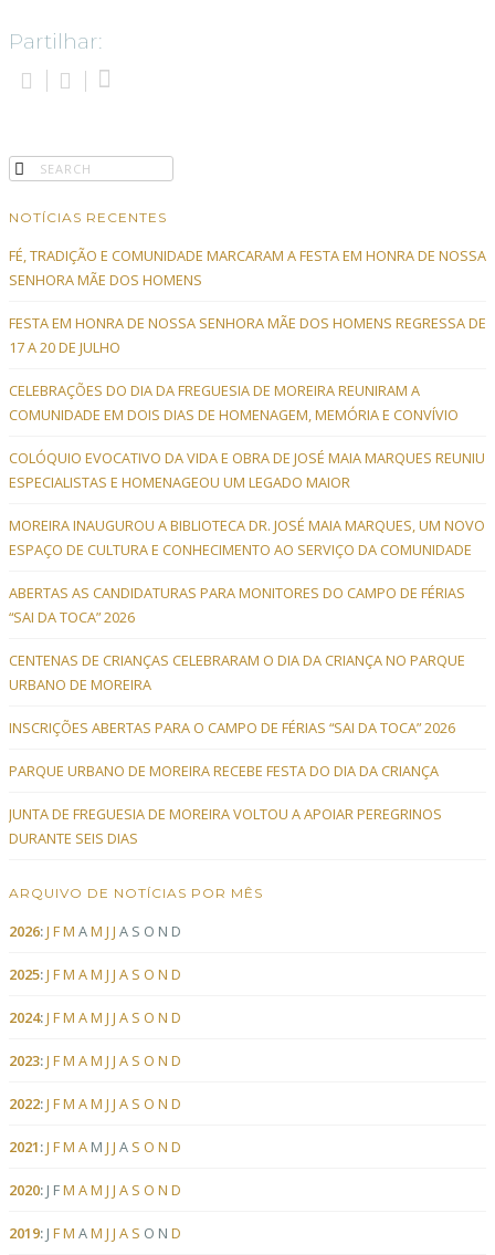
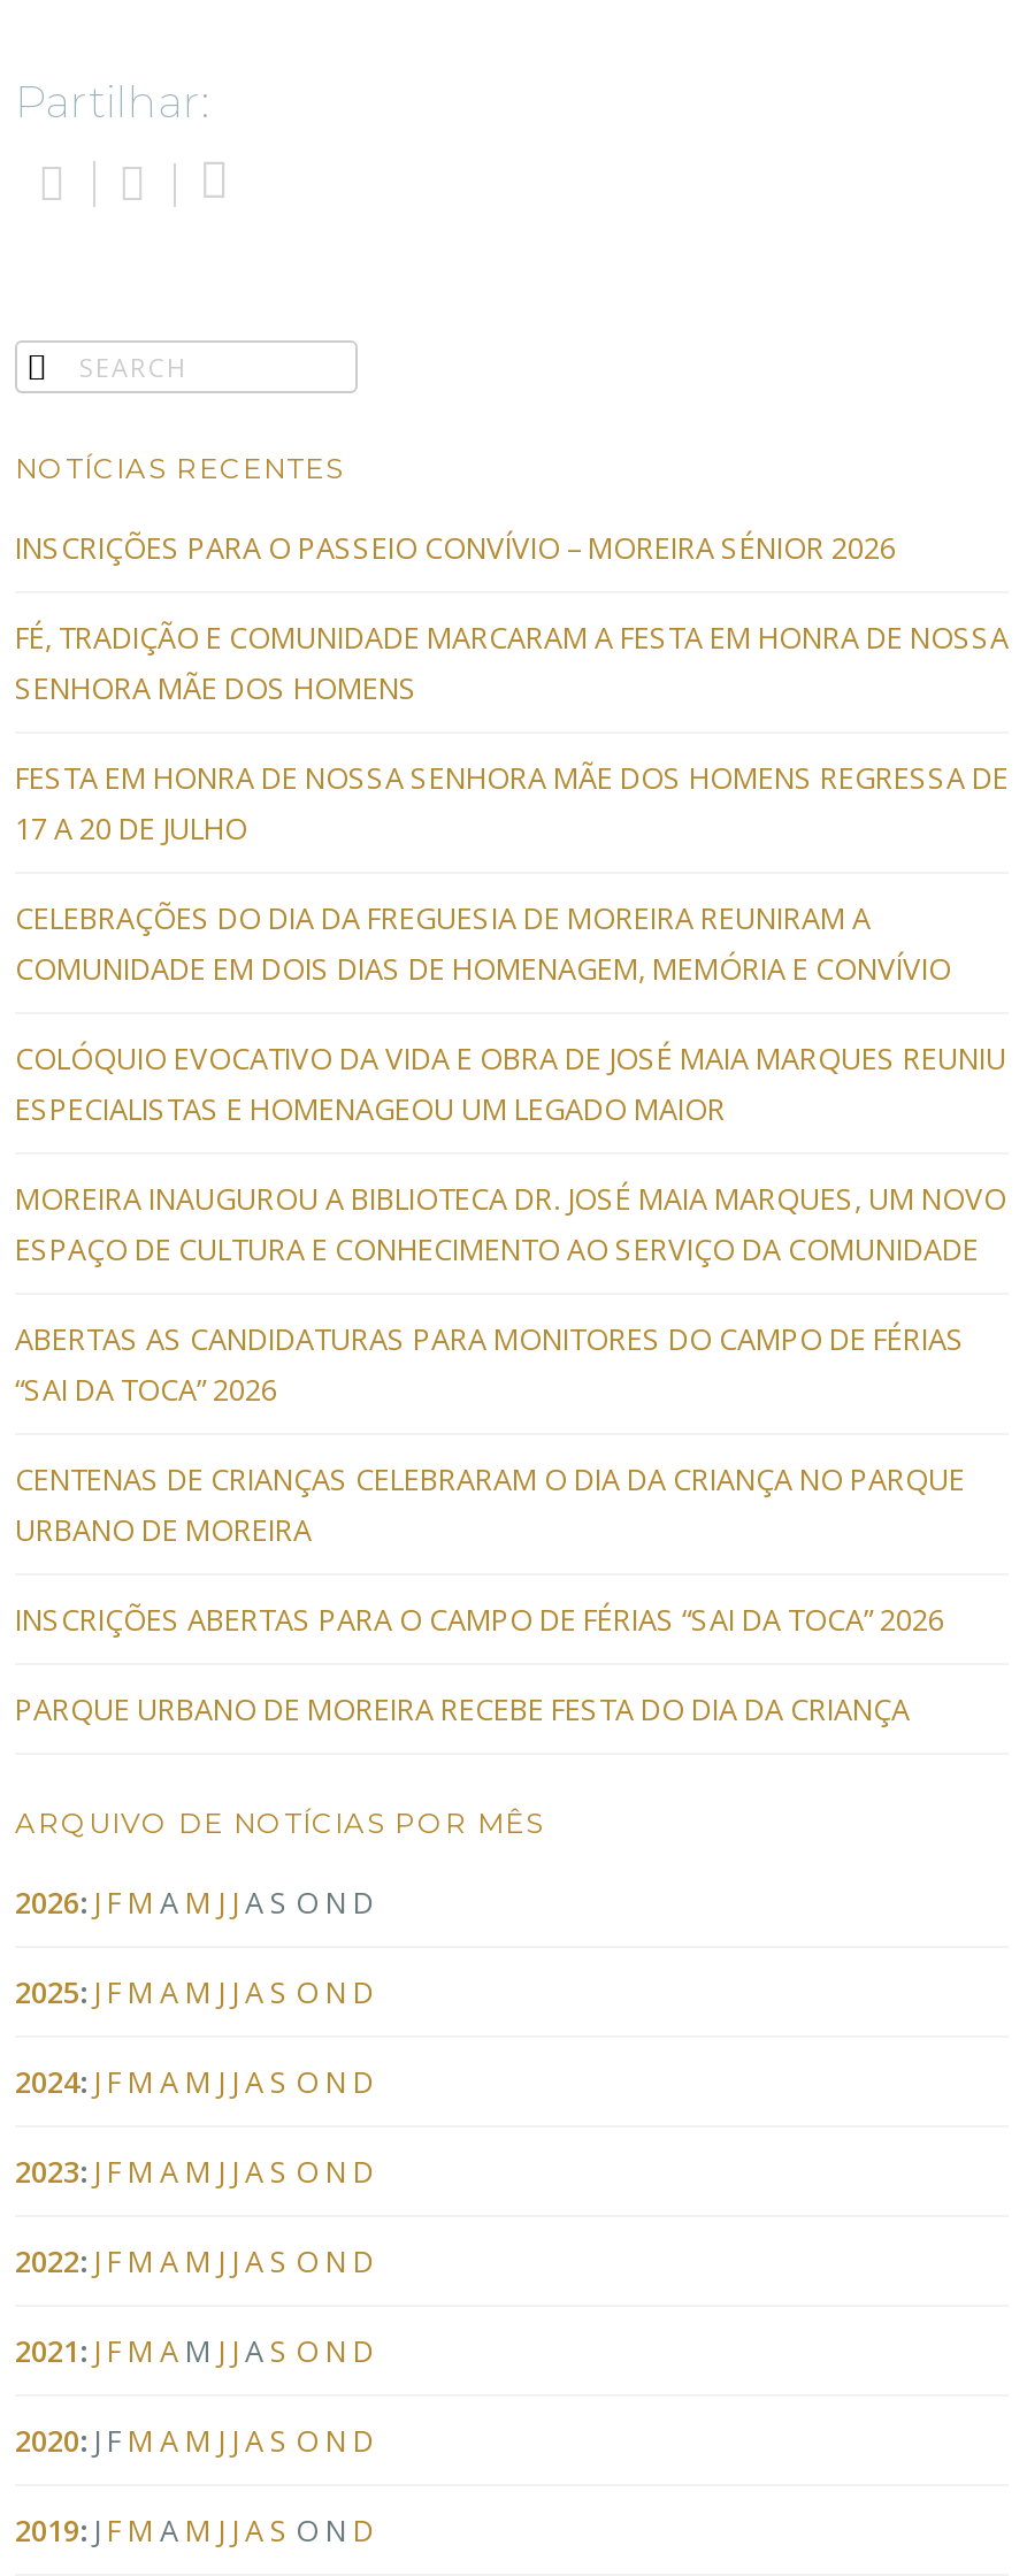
+ INSCRIÇÕES PARA O PASSEIO CONVÍVIO – MOREIRA SÉNIOR 2026

moved down: FÉ, TRADIÇÃO E COMUNIDADE MARCARAM A FESTA EM HONRA DE NOSSA | SENHORA MÃE DOS HOMENS | FESTA EM HONRA DE NOSSA SENHORA MÃE DOS HOMENS REGRESSA DE | ... | INSCRIÇÕES ABERTAS PARA O CAMPO DE FÉRIAS “SAI DA TOCA” 2026 | PARQUE URBANO DE MOREIRA RECEBE FESTA DO DIA DA CRIANÇA

- JUNTA DE FREGUESIA DE MOREIRA VOLTOU A APOIAR PEREGRINOS
- DURANTE SEIS DIAS
